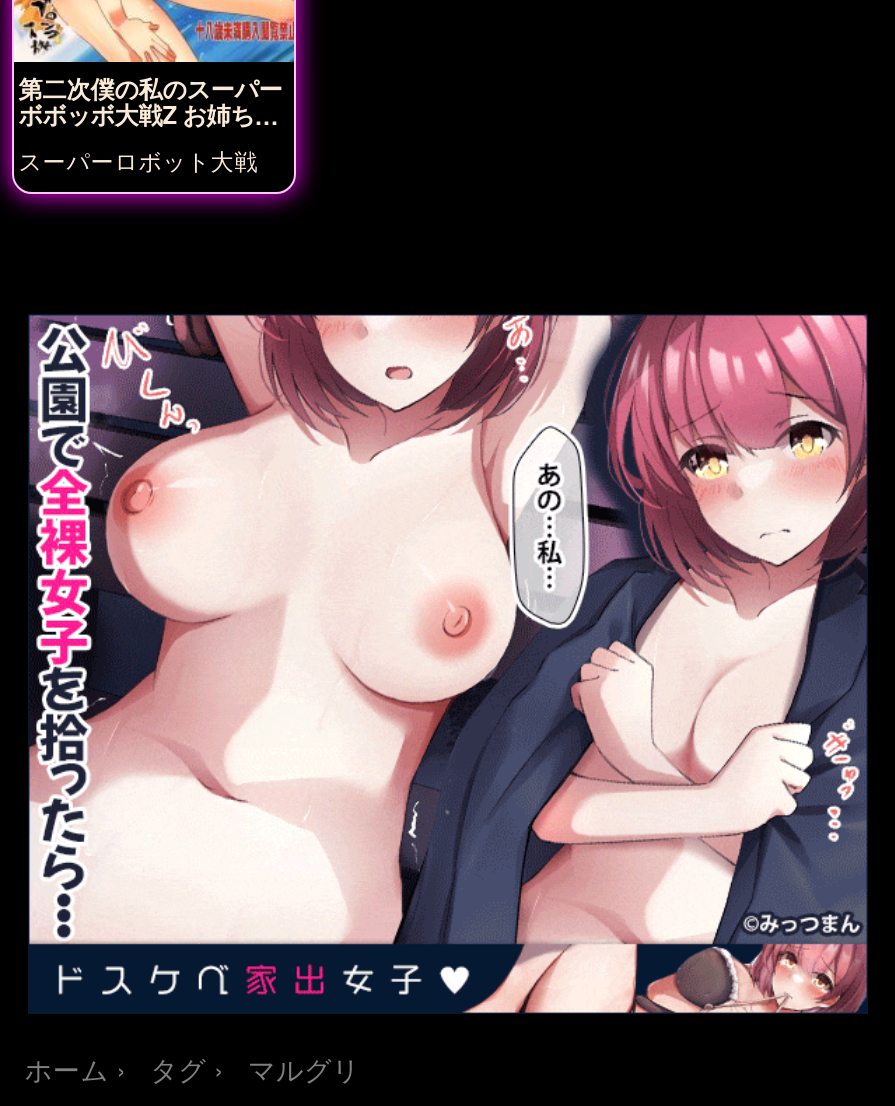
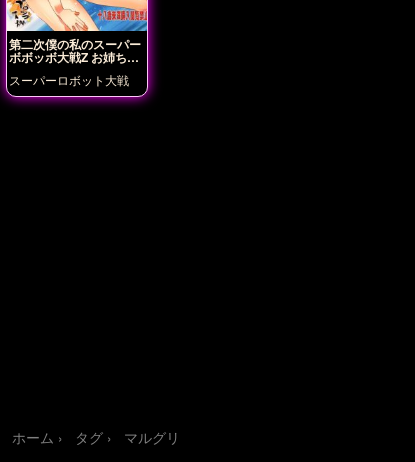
- [image]
